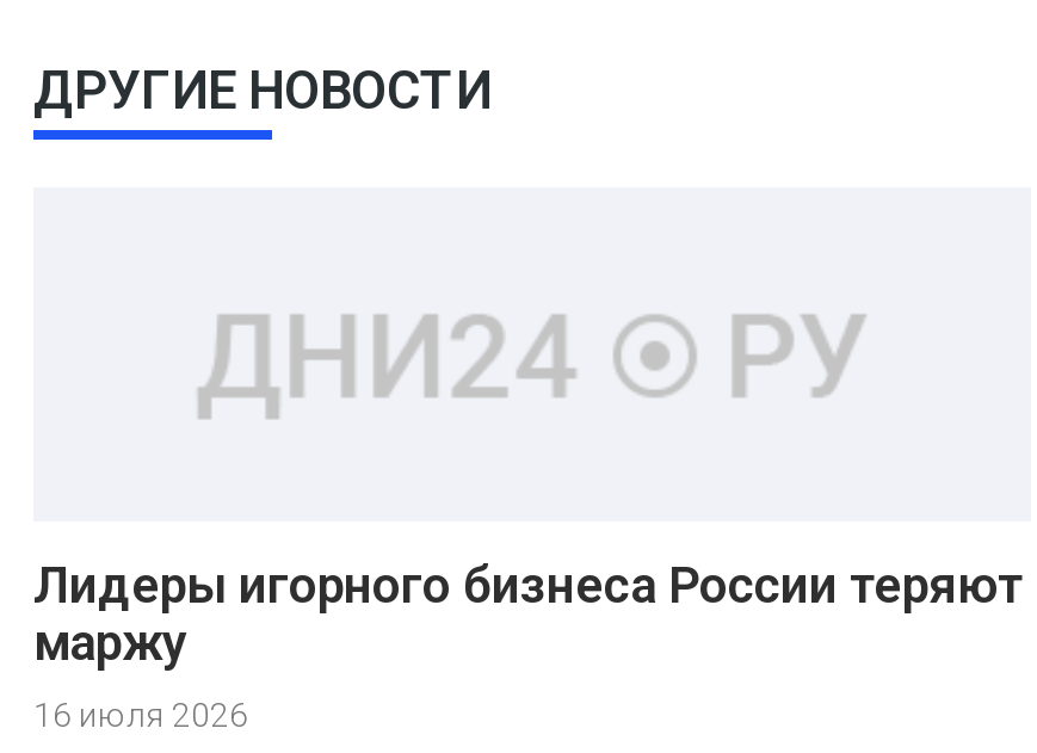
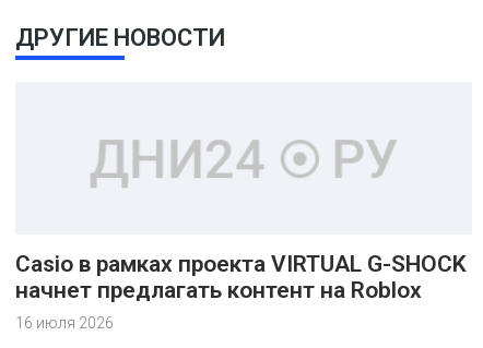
- Лидеры игорного бизнеса России теряют
- маржу
+ Casio в рамках проекта VIRTUAL G-SHOCK
+ начнет предлагать контент на Roblox
